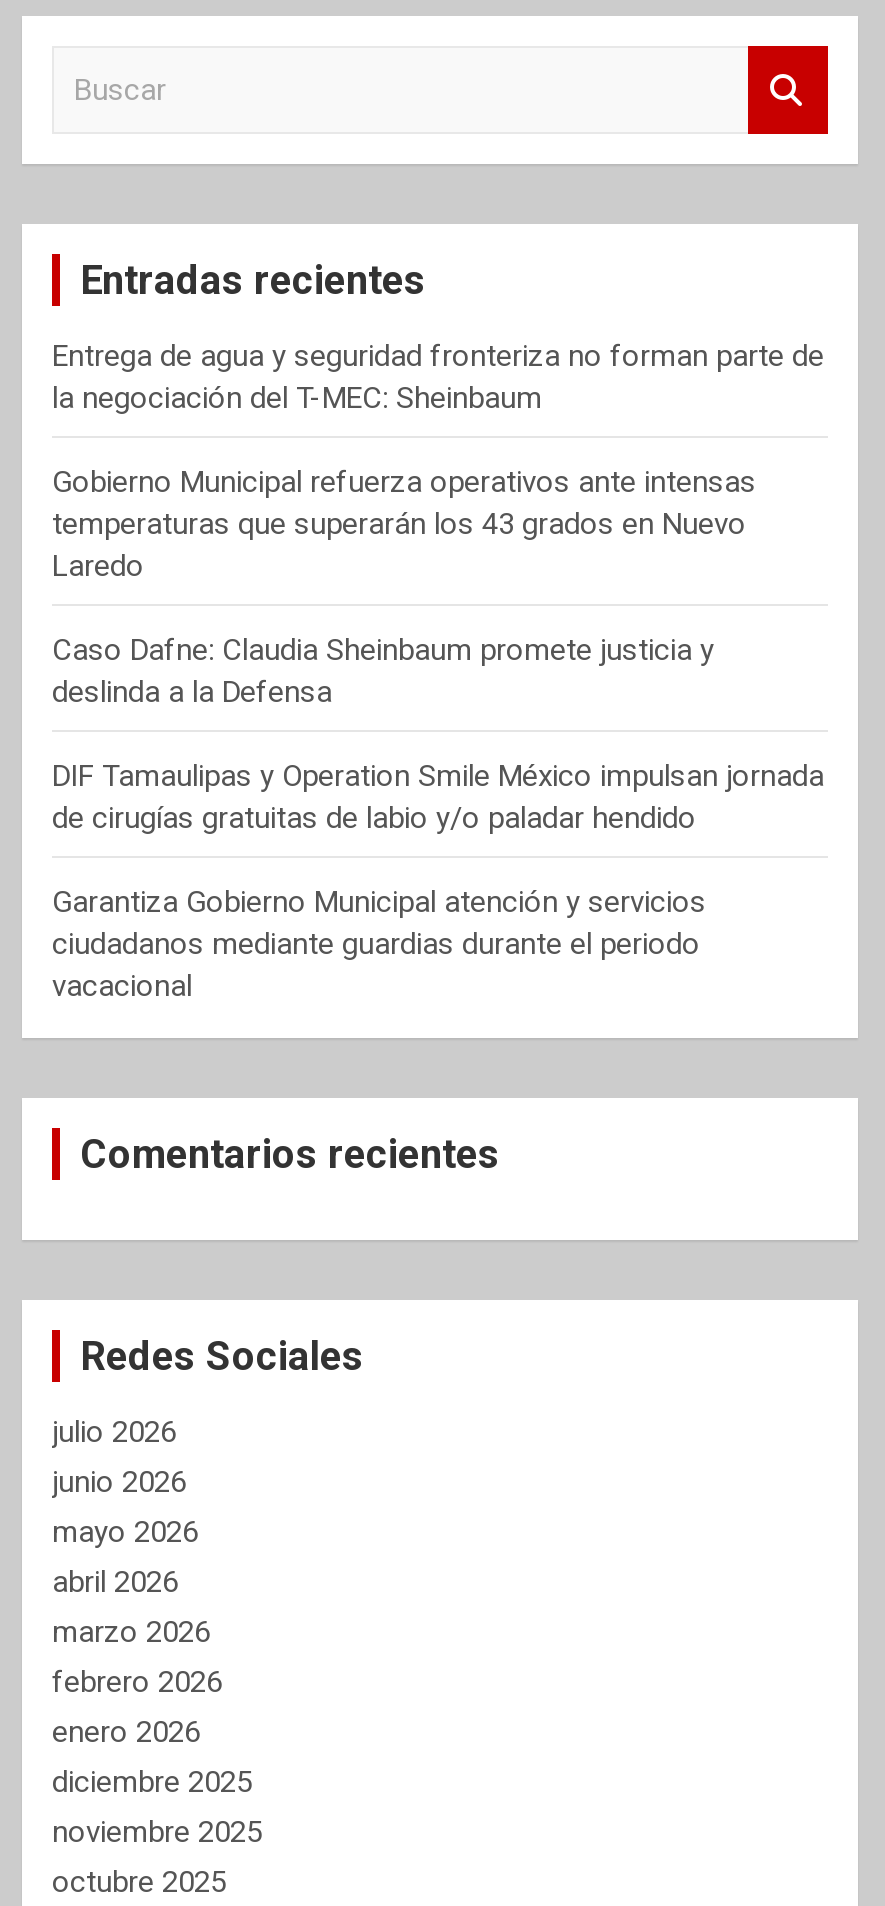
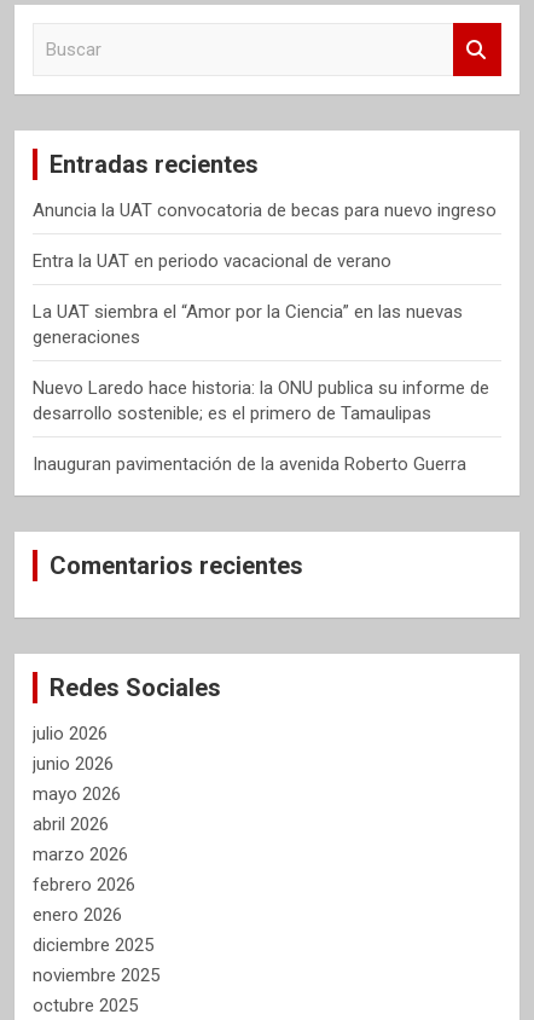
- Entrega de agua y seguridad fronteriza no forman parte de
- la negociación del T-MEC: Sheinbaum
+ Anuncia la UAT convocatoria de becas para nuevo ingreso

- Gobierno Municipal refuerza operativos ante intensas
- temperaturas que superarán los 43 grados en Nuevo
- Laredo
+ Entra la UAT en periodo vacacional de verano

- Caso Dafne: Claudia Sheinbaum promete justicia y
- deslinda a la Defensa
+ La UAT siembra el “Amor por la Ciencia” en las nuevas
+ generaciones

- DIF Tamaulipas y Operation Smile México impulsan jornada
- de cirugías gratuitas de labio y/o paladar hendido
+ Nuevo Laredo hace historia: la ONU publica su informe de
+ desarrollo sostenible; es el primero de Tamaulipas

- Garantiza Gobierno Municipal atención y servicios
- ciudadanos mediante guardias durante el periodo
- vacacional
+ Inauguran pavimentación de la avenida Roberto Guerra
